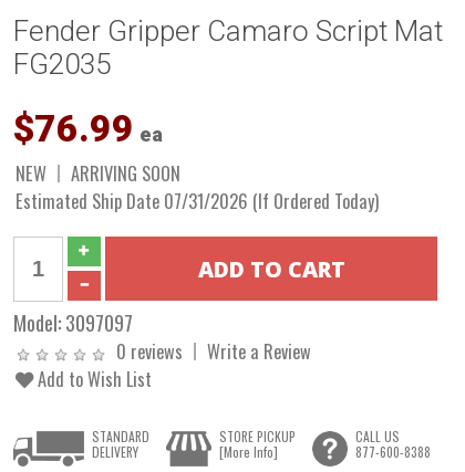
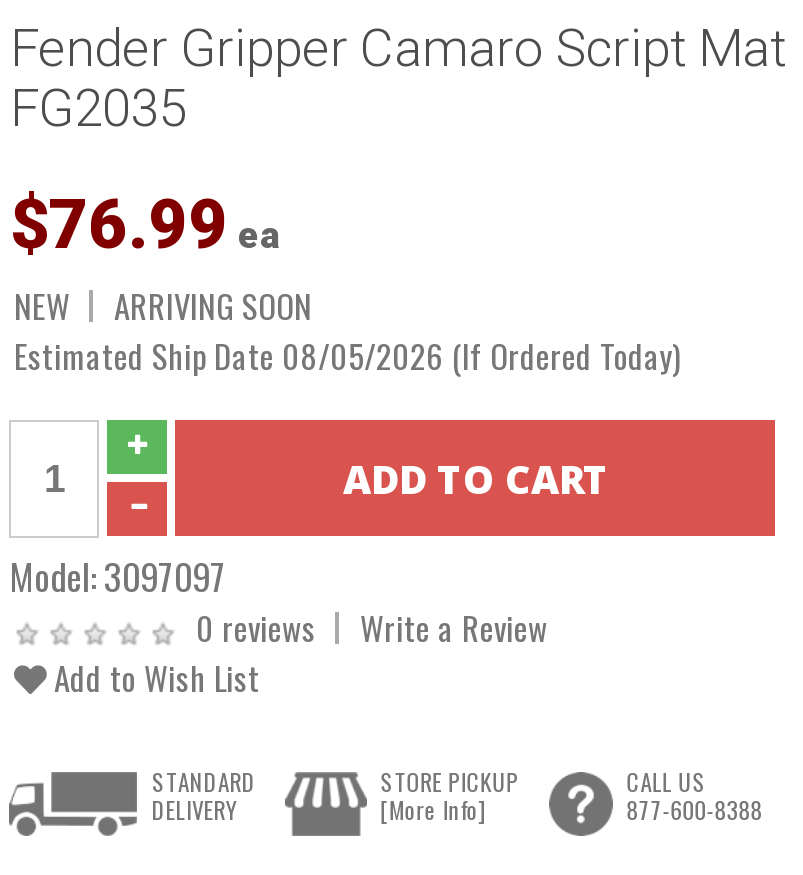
- Estimated Ship Date 07/31/2026 (If Ordered Today)
+ Estimated Ship Date 08/05/2026 (If Ordered Today)
